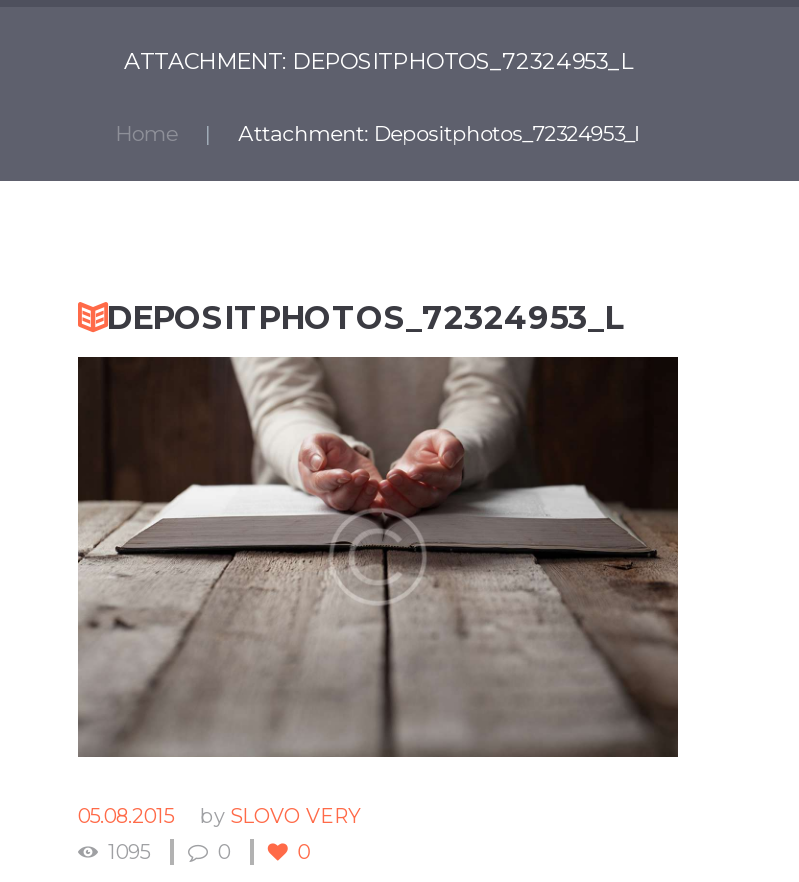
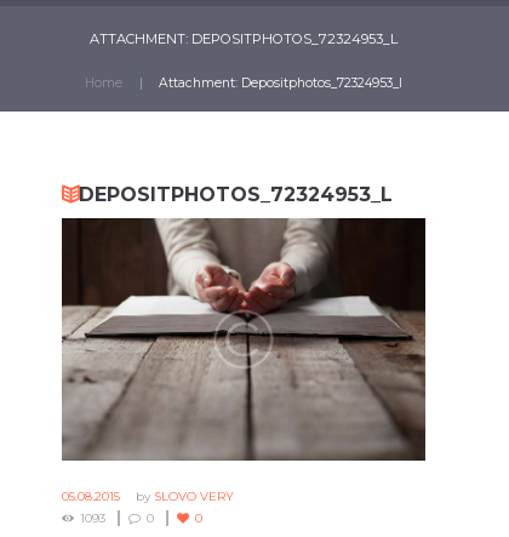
- 1095
+ 1093
